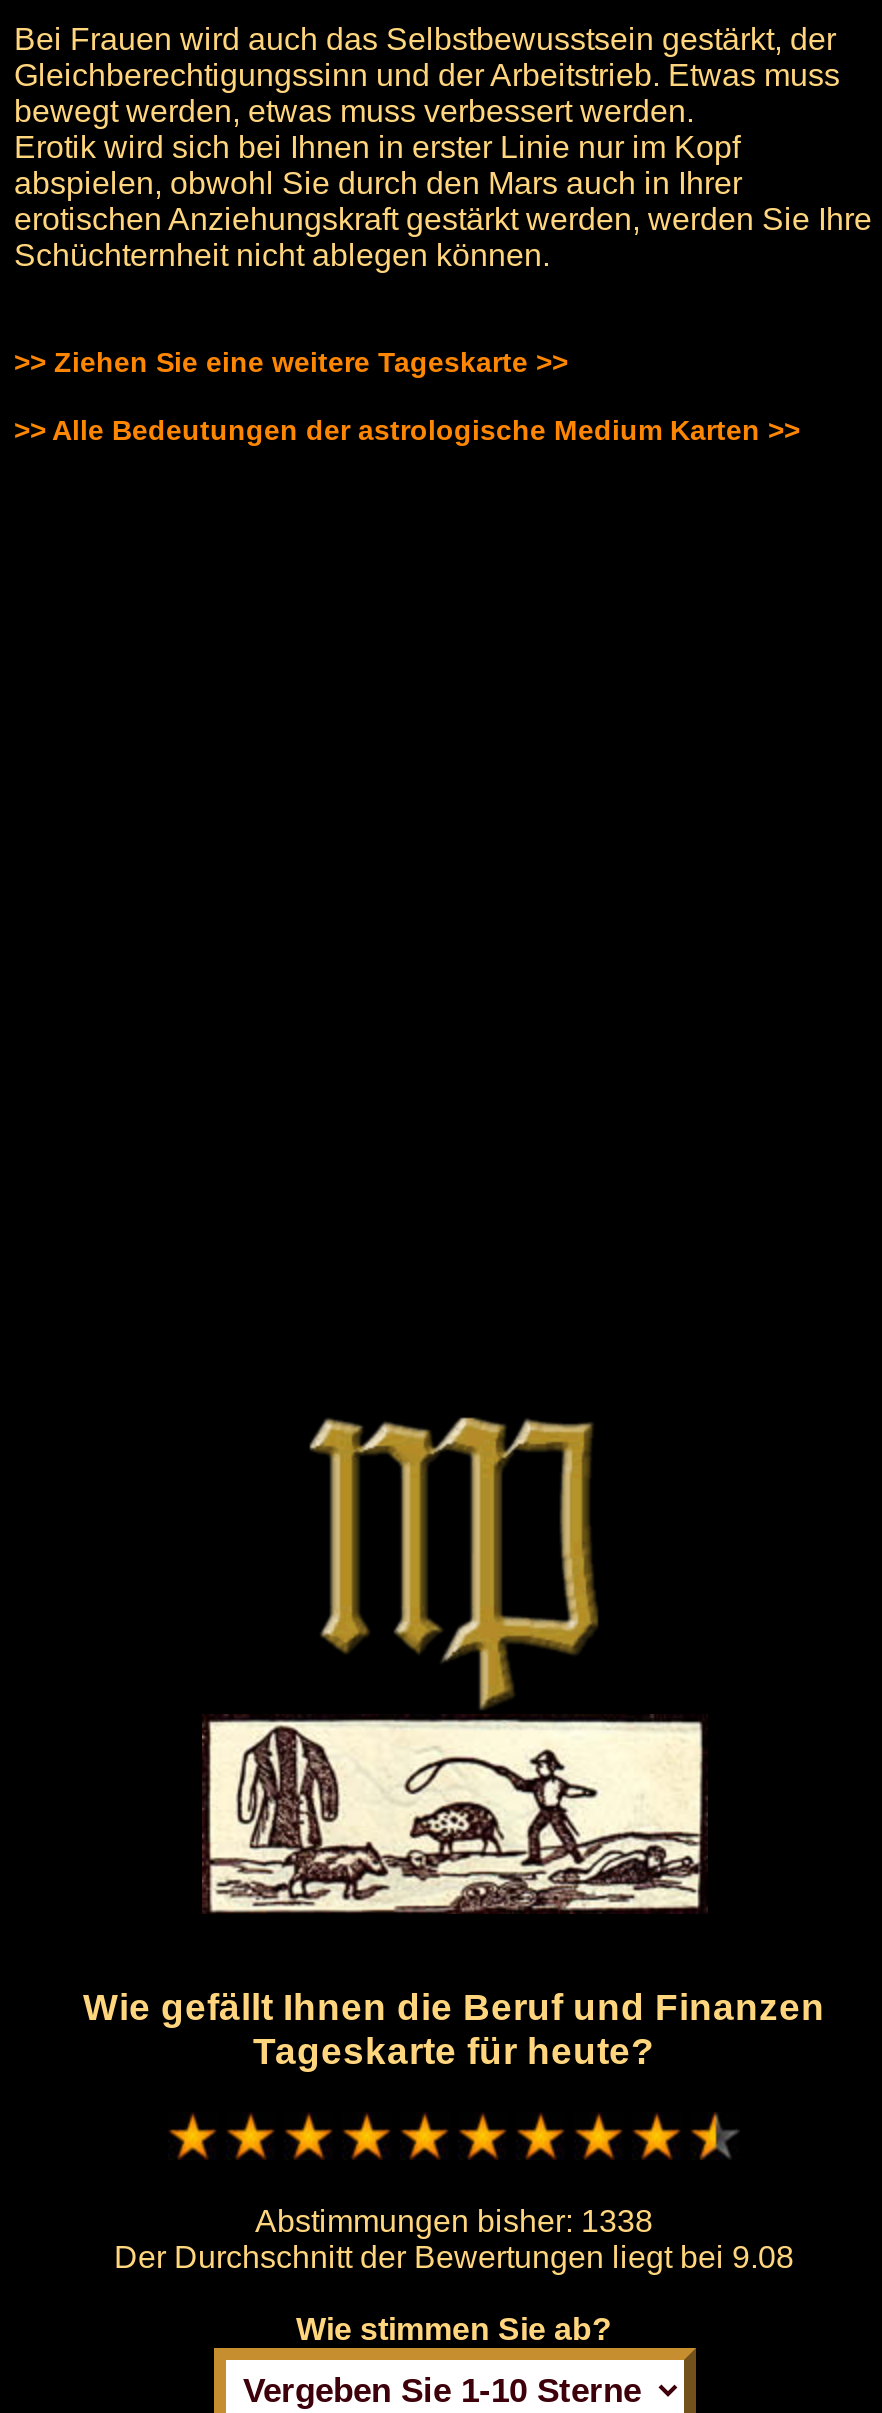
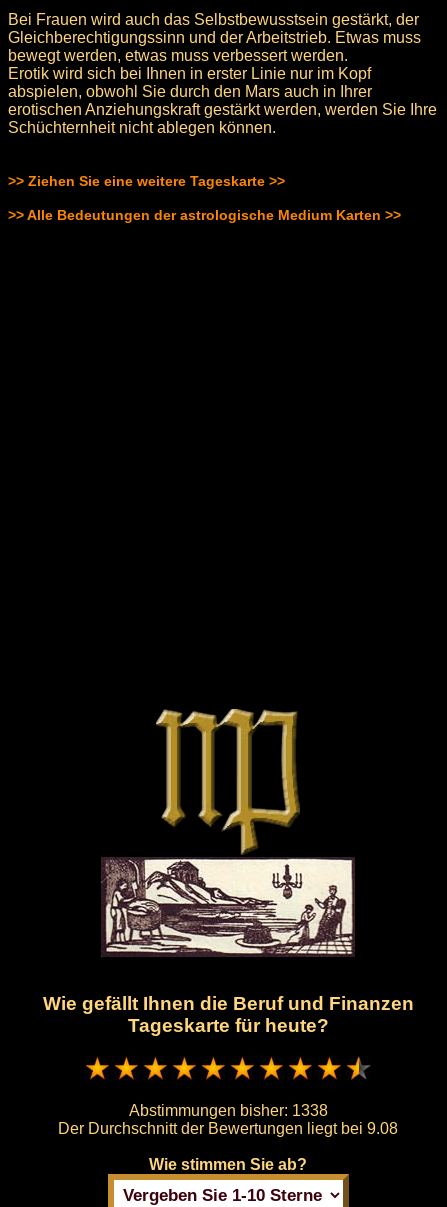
- [image]
+ [image]
